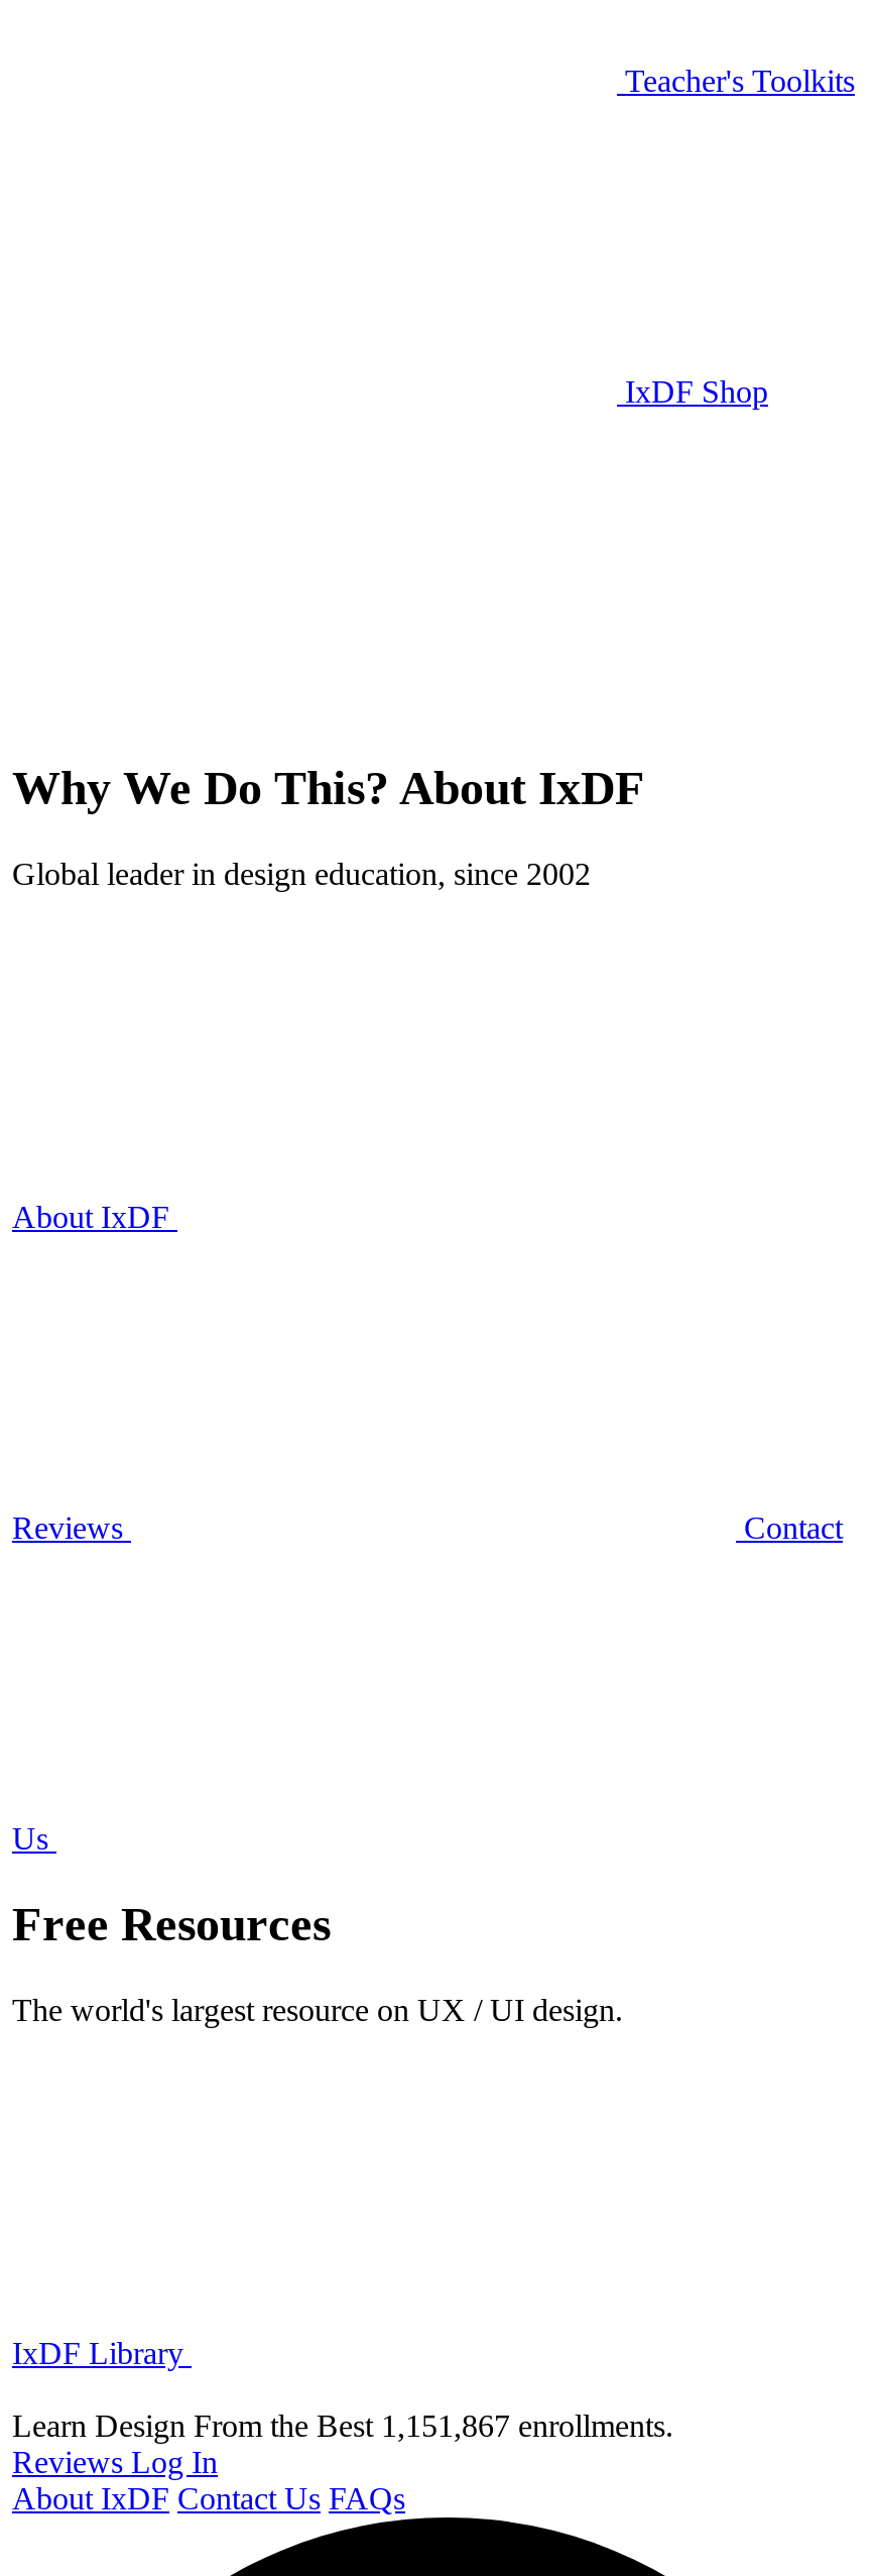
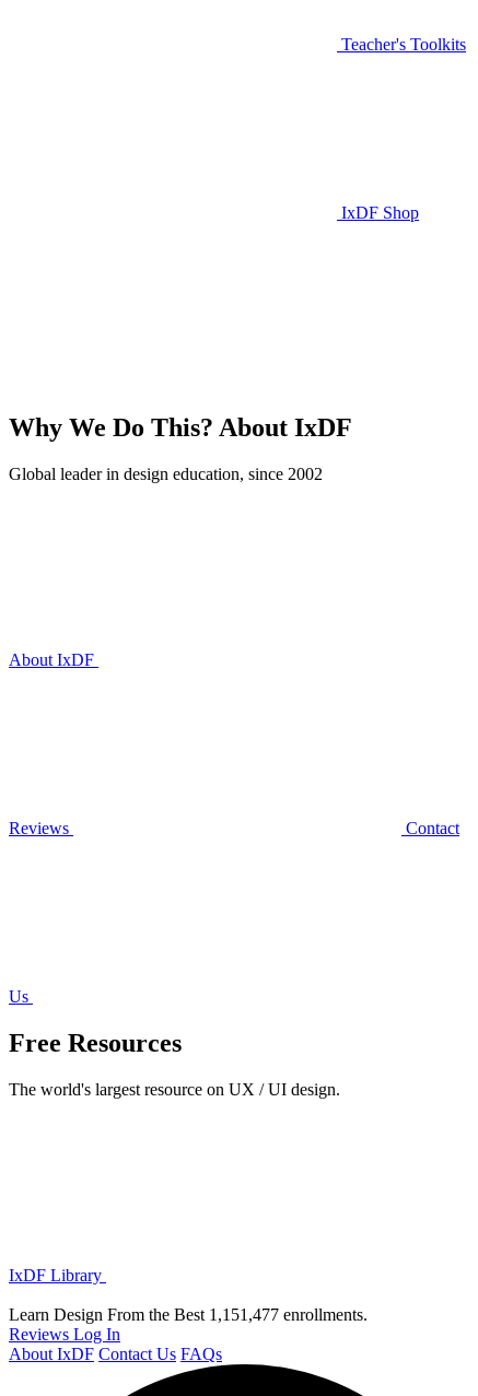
- Learn Design From the Best 1,151,867 enrollments.
+ Learn Design From the Best 1,151,477 enrollments.
